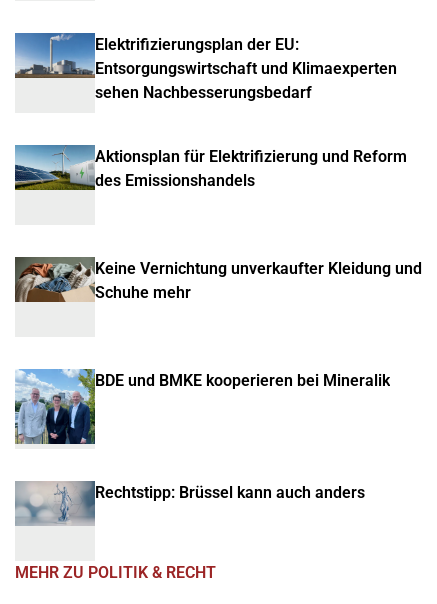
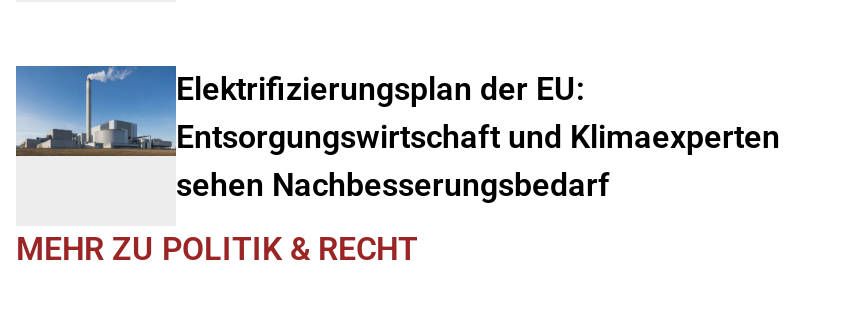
- [image]
- Aktionsplan für Elektrifizierung und Reform
- des Emissionshandels

- [image]
- Keine Vernichtung unverkaufter Kleidung und
- Schuhe mehr

- [image]
- BDE und BMKE kooperieren bei Mineralik

- [image]
- Rechtstipp: Brüssel kann auch anders
